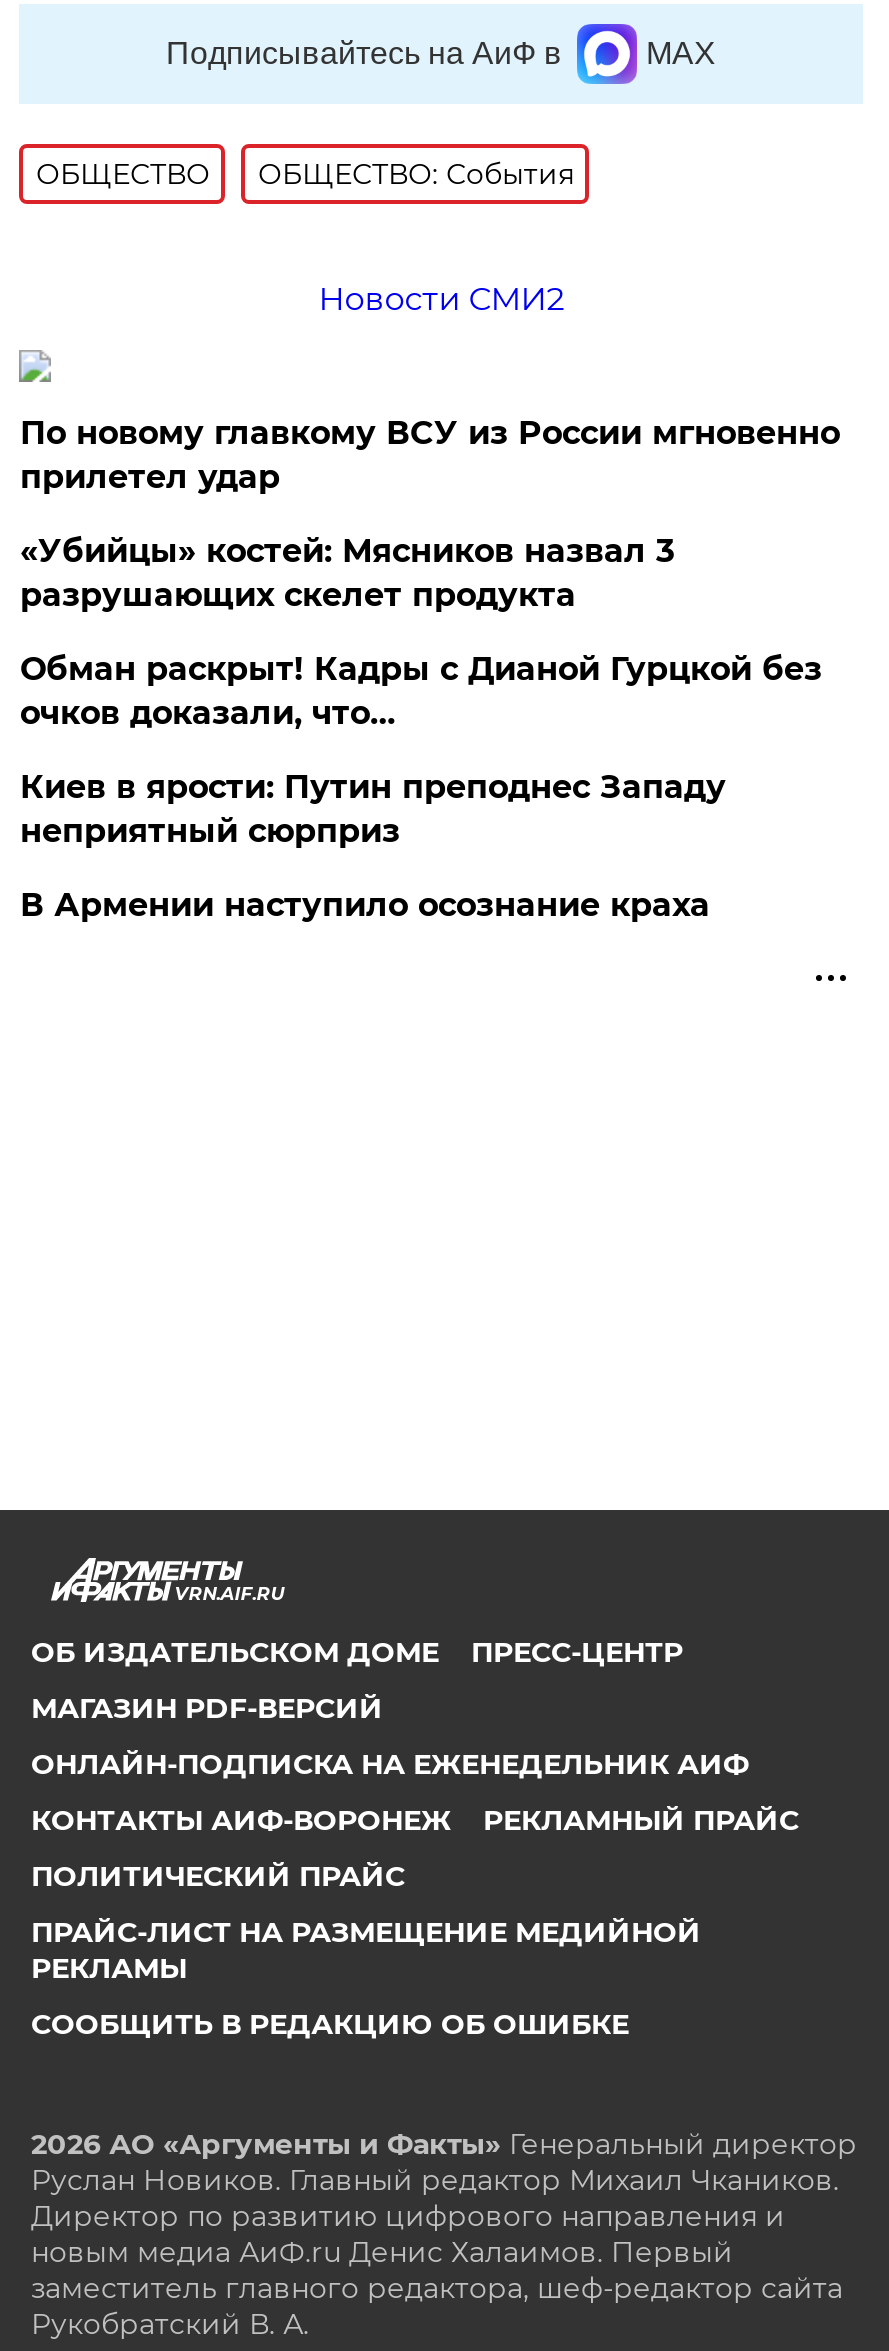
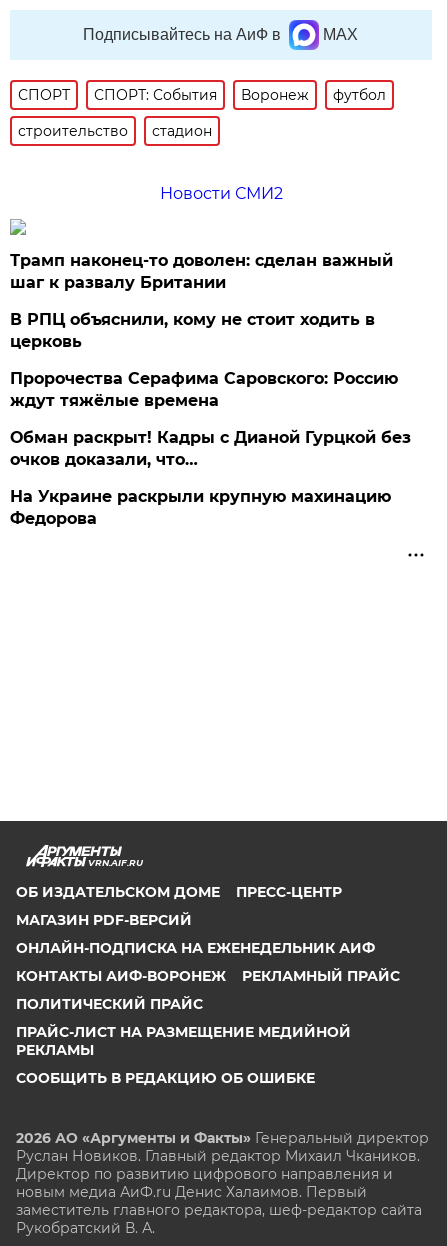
- ОБЩЕСТВО
- ОБЩЕСТВО: События
+ СПОРТ
+ СПОРТ: События
+ Воронеж
+ футбол
+ строительство
+ стадион

- По новому главкому ВСУ из России мгновенно
- прилетел удар
- «Убийцы» костей: Мясников назвал 3
- разрушающих скелет продукта
+ Трамп наконец-то доволен: сделан важный
+ шаг к развалу Британии
+ В РПЦ объяснили, кому не стоит ходить в
+ церковь
+ Пророчества Серафима Саровского: Россию
+ ждут тяжёлые времена

moved down: Обман раскрыт! Кадры с Дианой Гурцкой без | очков доказали, что…

- Киев в ярости: Путин преподнес Западу
- неприятный сюрприз
- В Армении наступило осознание краха
+ На Украине раскрыли крупную махинацию
+ Федорова
